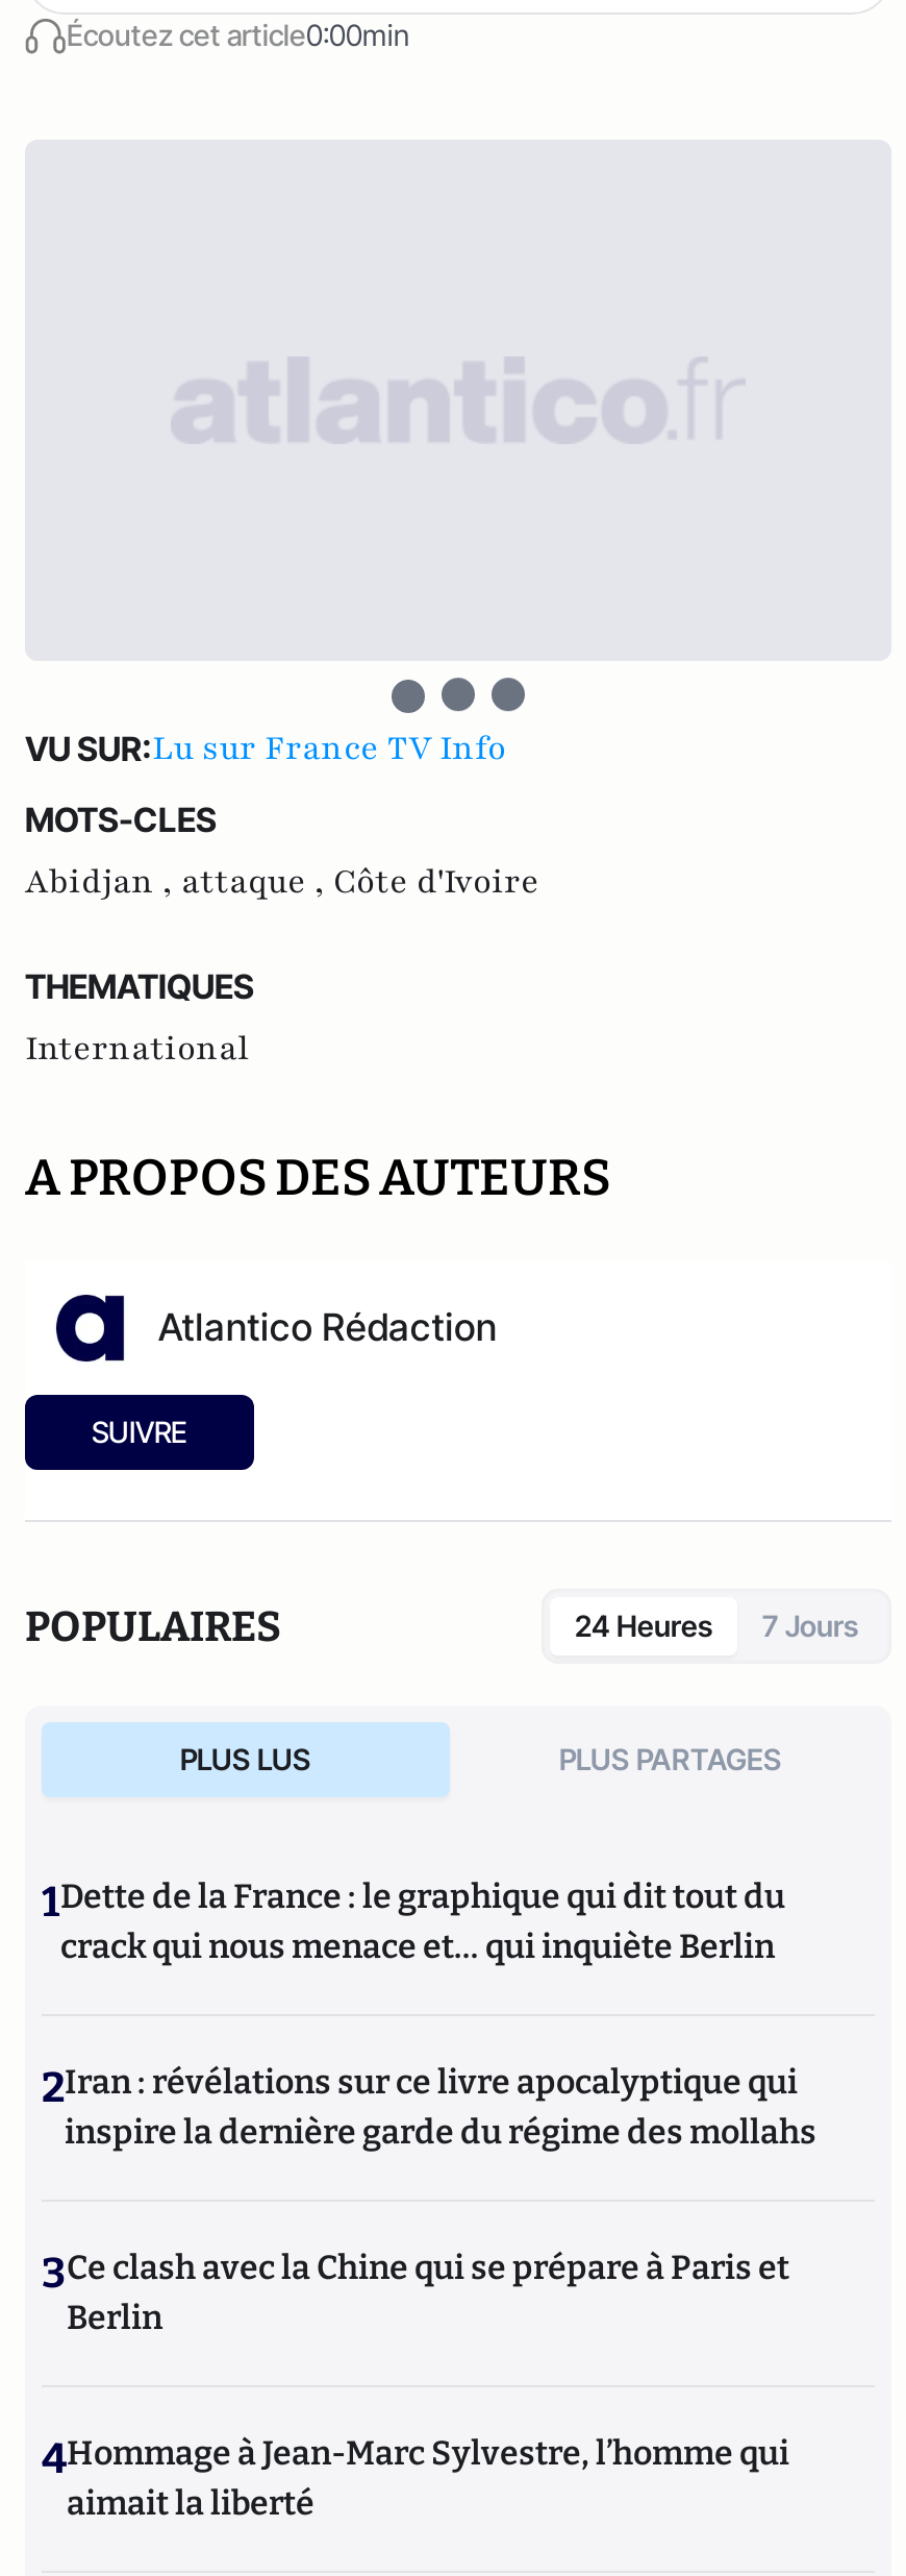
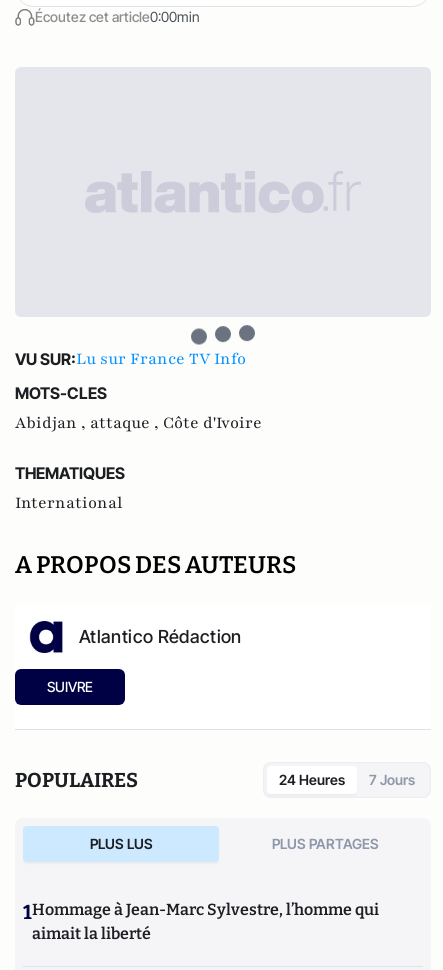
- 1Dette de la France : le graphique qui dit tout du
- crack qui nous menace et… qui inquiète Berlin
- 2Iran : révélations sur ce livre apocalyptique qui
- inspire la dernière garde du régime des mollahs
- 3Ce clash avec la Chine qui se prépare à Paris et
- Berlin
- 4Hommage à Jean-Marc Sylvestre, l’homme qui
+ 1Hommage à Jean-Marc Sylvestre, l’homme qui
